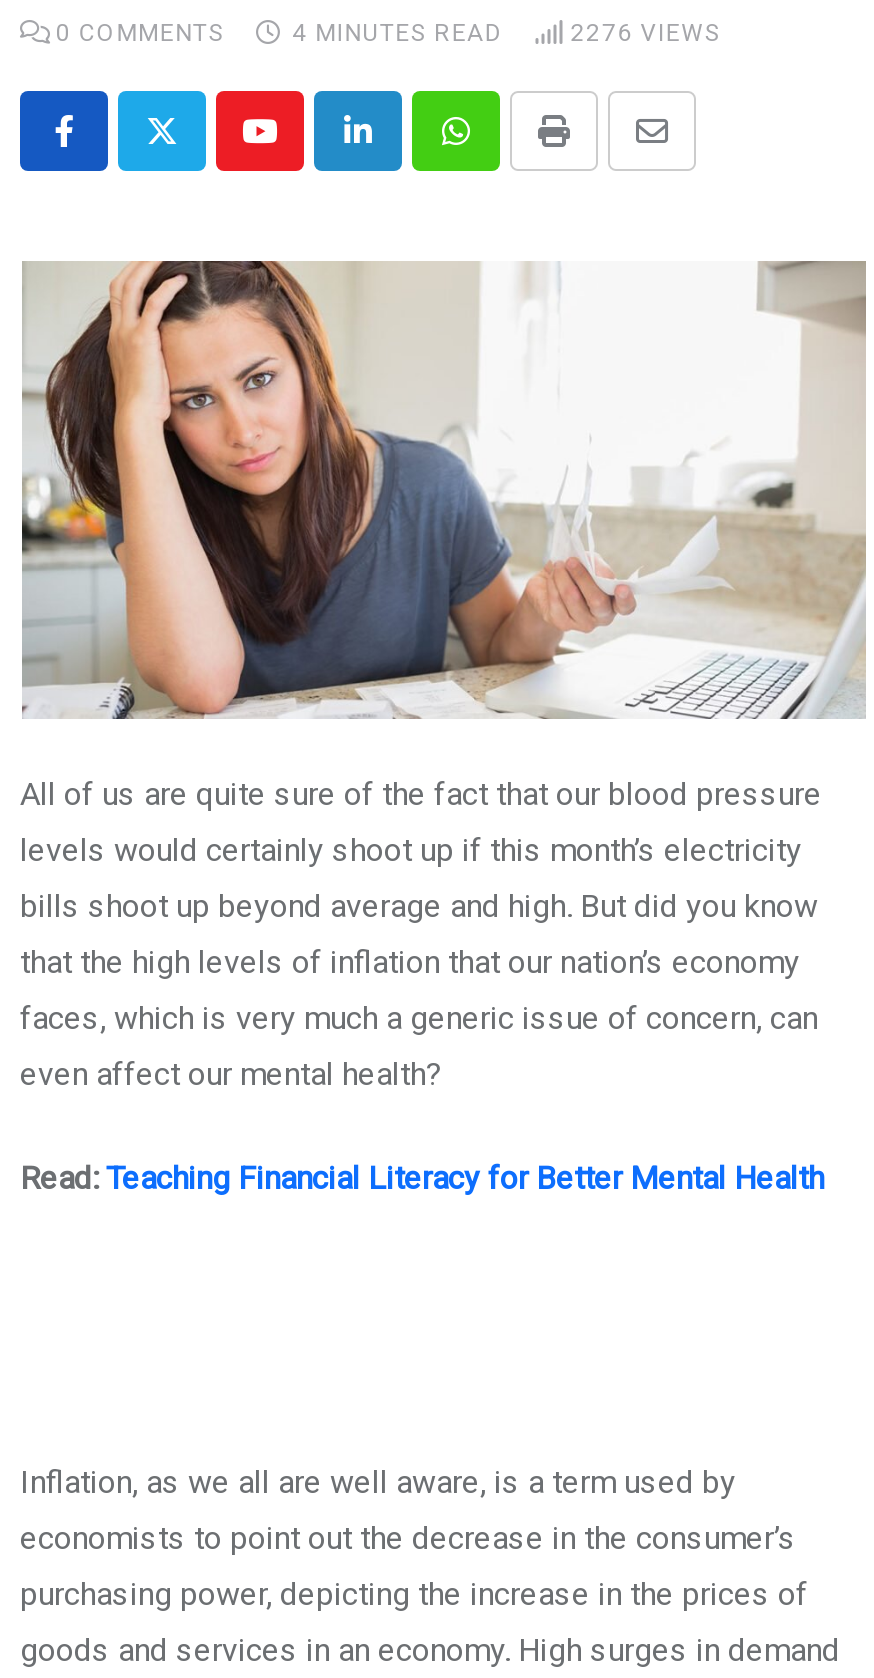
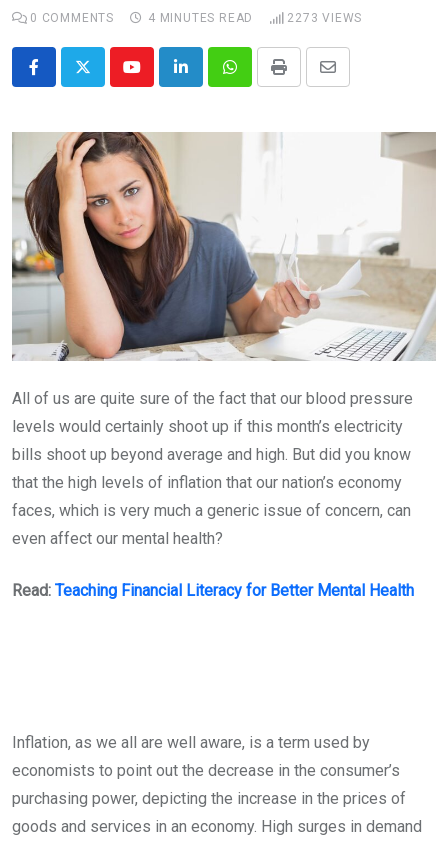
- 2276 VIEWS
+ 2273 VIEWS
